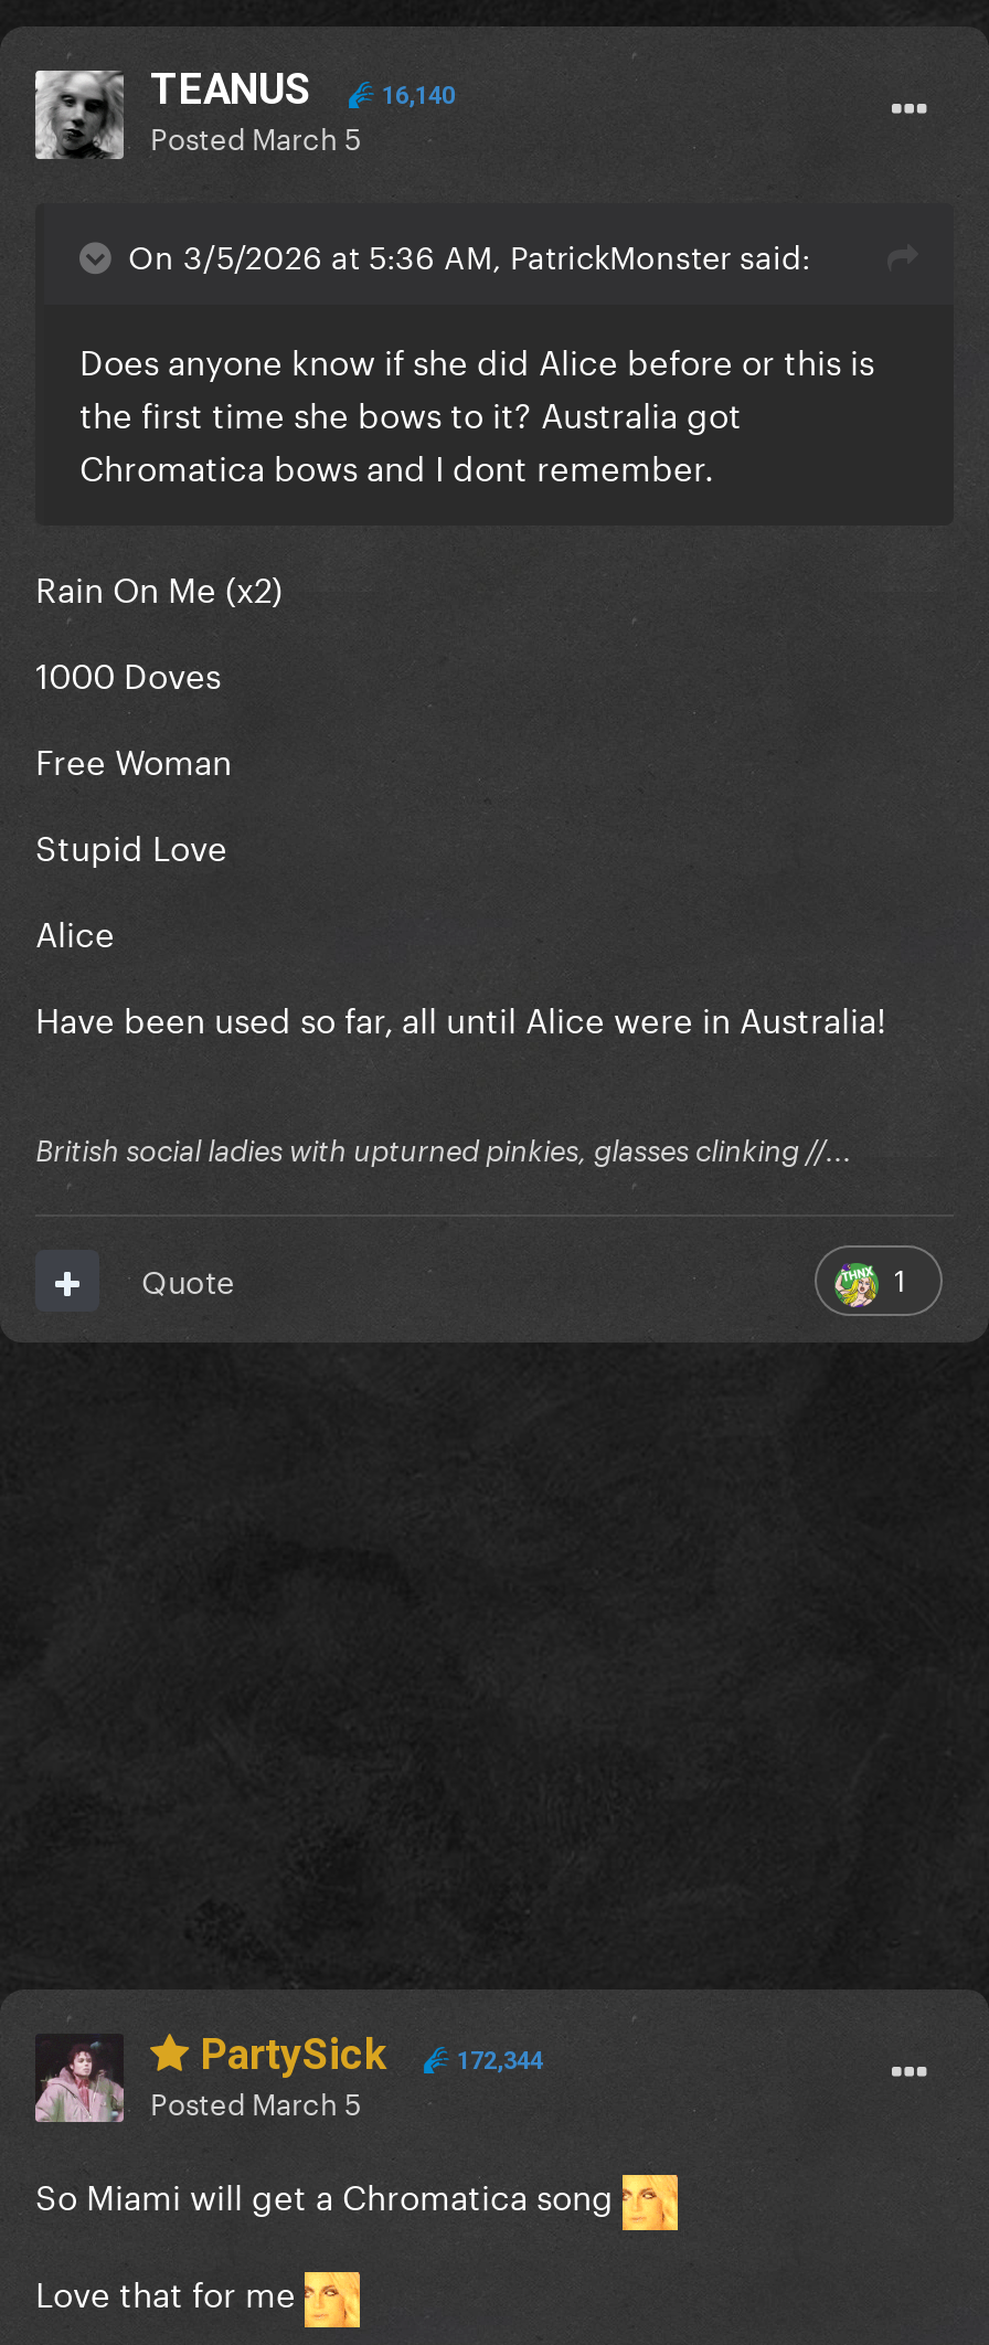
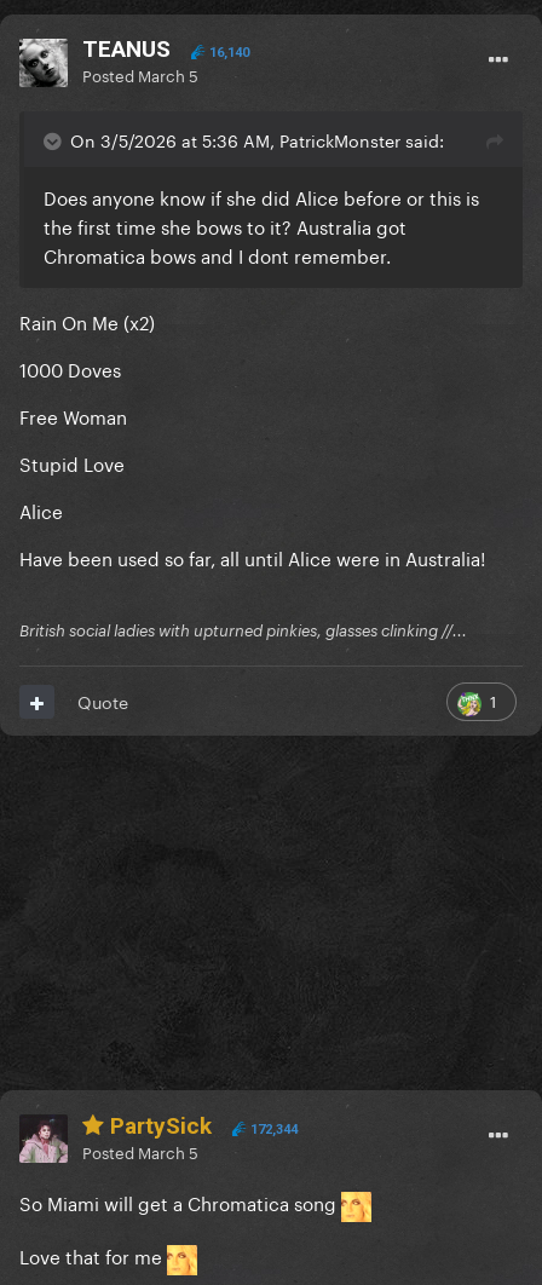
- [image]
+ [image]
